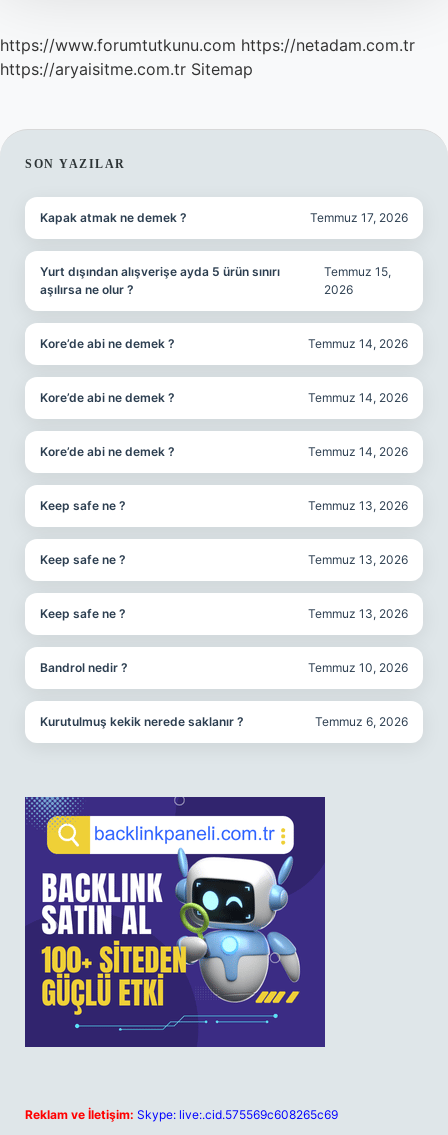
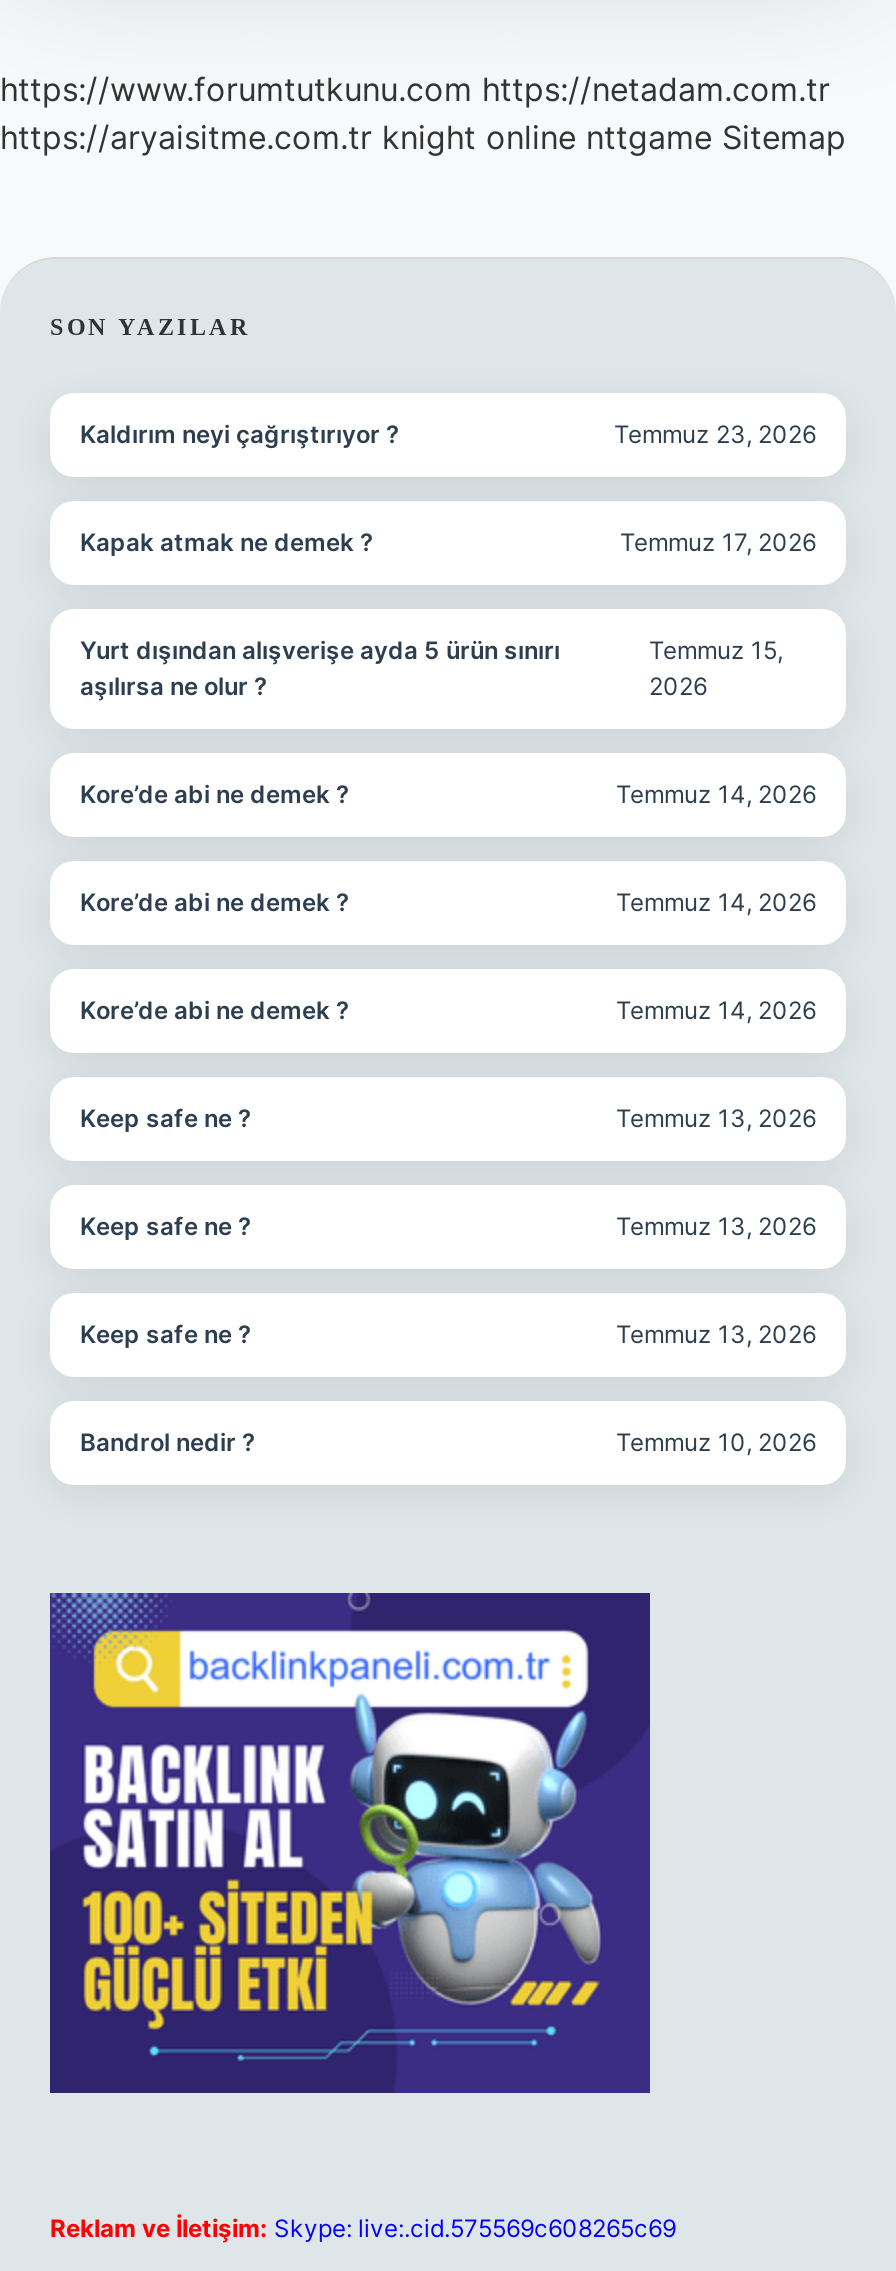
- https://aryaisitme.com.tr Sitemap
+ https://aryaisitme.com.tr knight online nttgame Sitemap

+ Kaldırım neyi çağrıştırıyor ?
+ Temmuz 23, 2026

moved down: Kapak atmak ne demek ? | Temmuz 17, 2026 | Yurt dışından alışverişe ayda 5 ürün sınırı | ... | Bandrol nedir ? | Temmuz 10, 2026

- Kurutulmuş kekik nerede saklanır ?
- Temmuz 6, 2026
